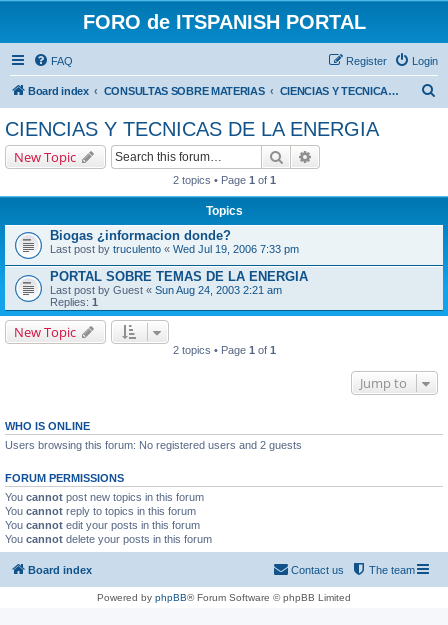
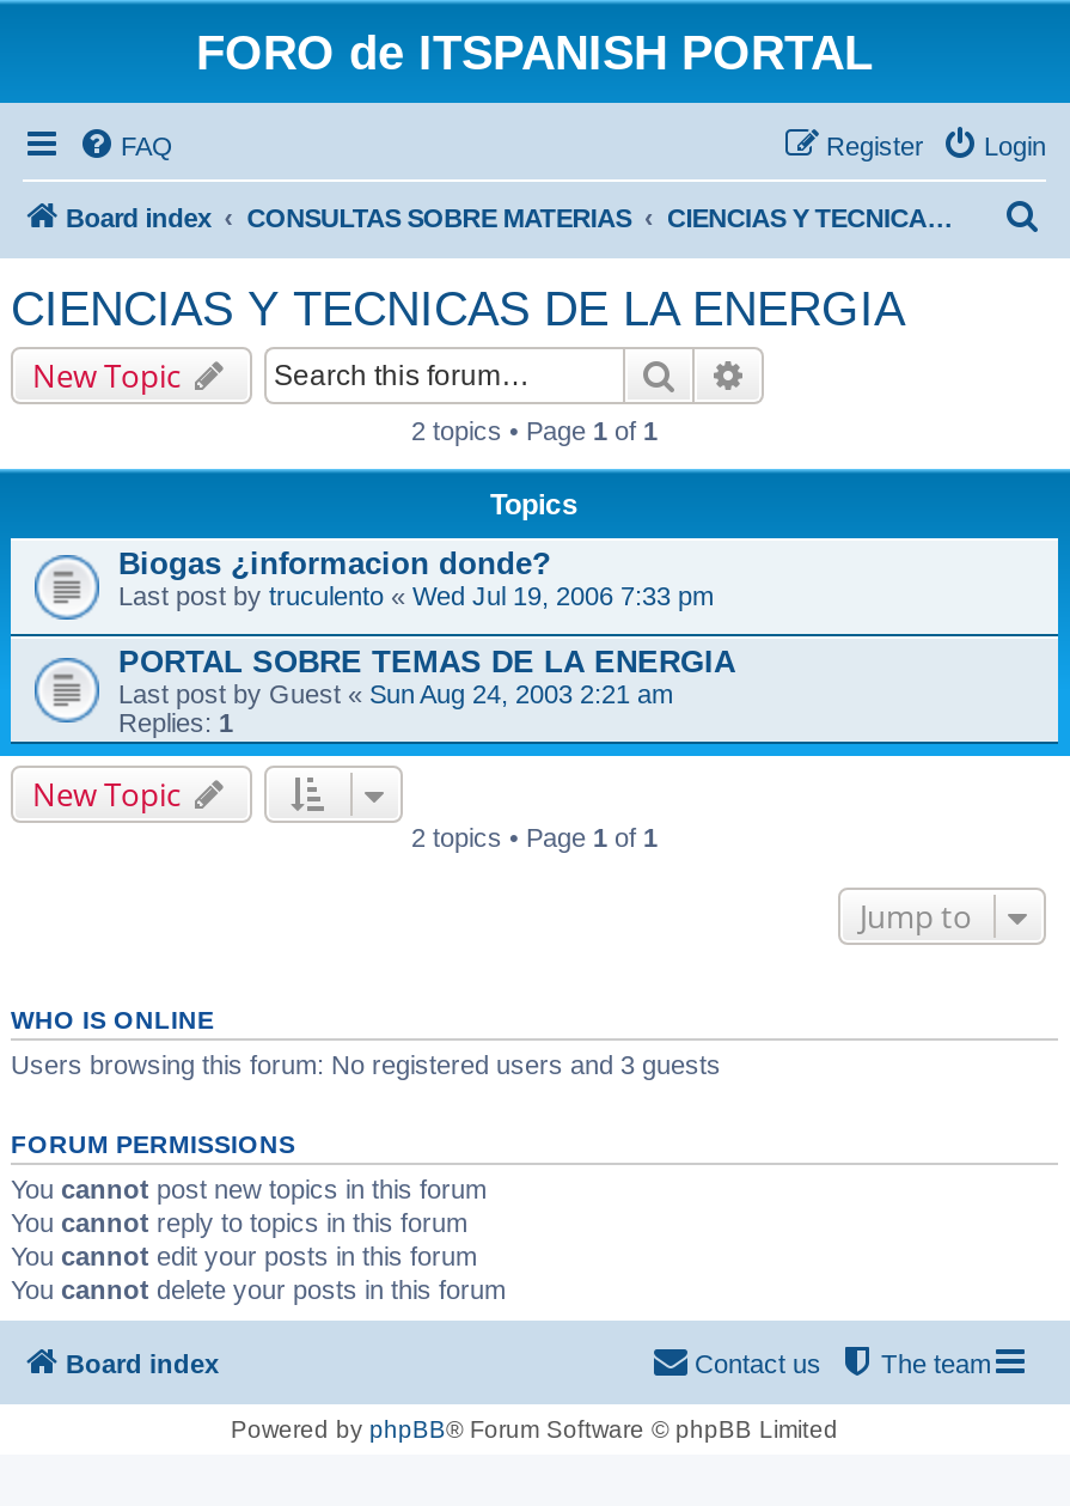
- Users browsing this forum: No registered users and 2 guests
+ Users browsing this forum: No registered users and 3 guests
